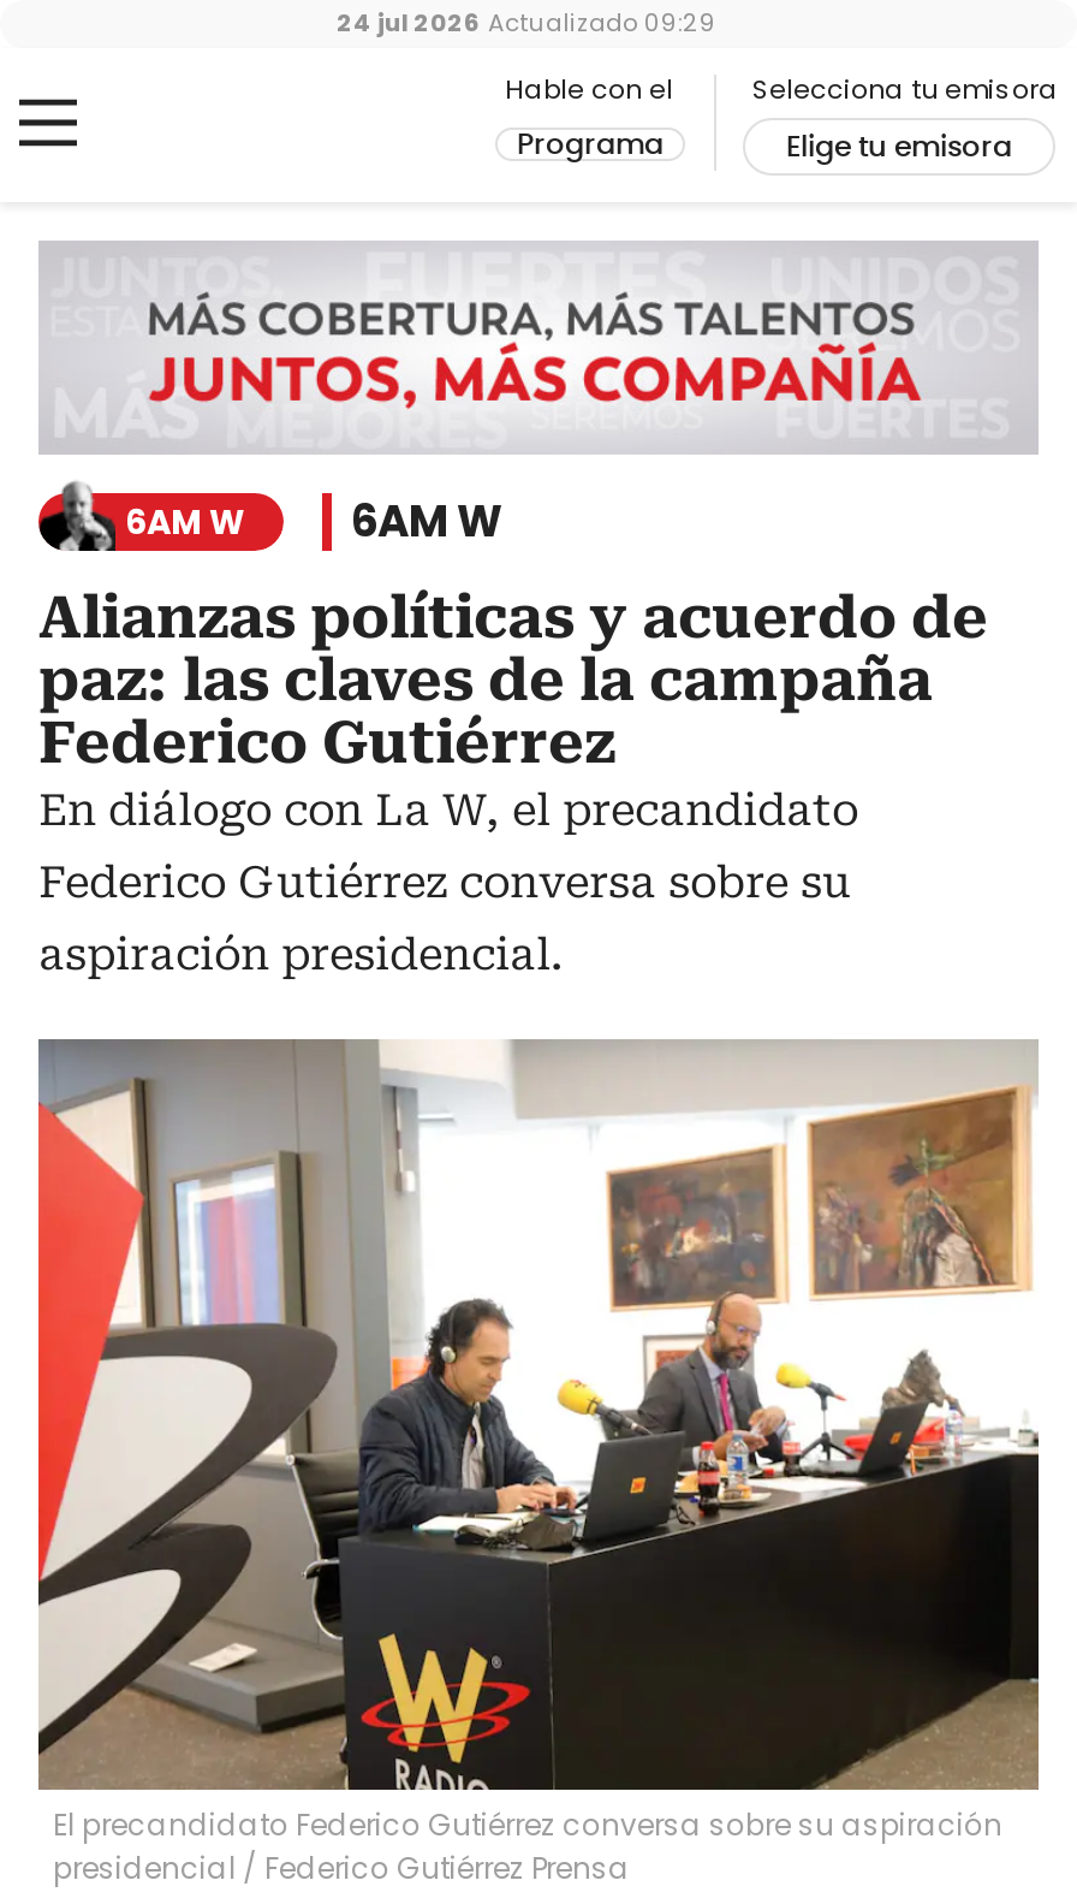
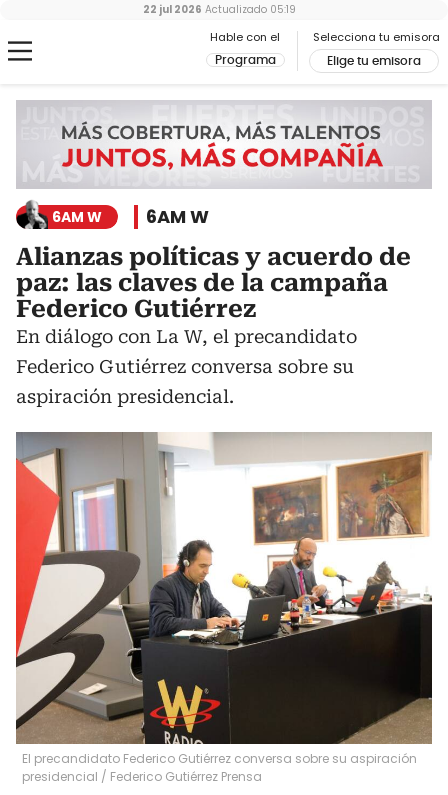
- 24 jul 2026 Actualizado 09:29
+ 22 jul 2026 Actualizado 05:19
